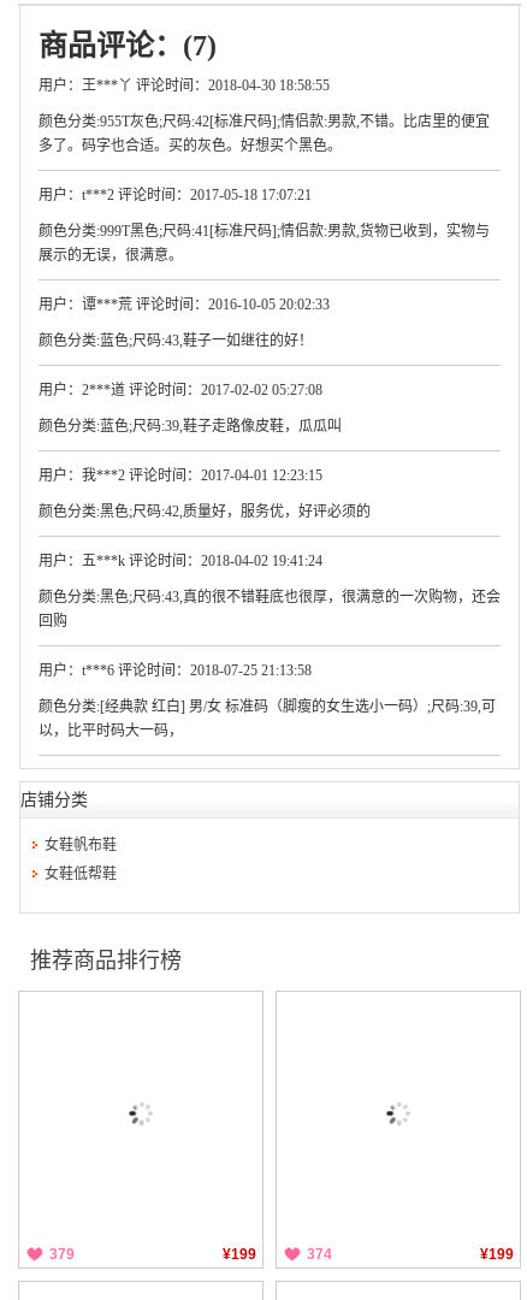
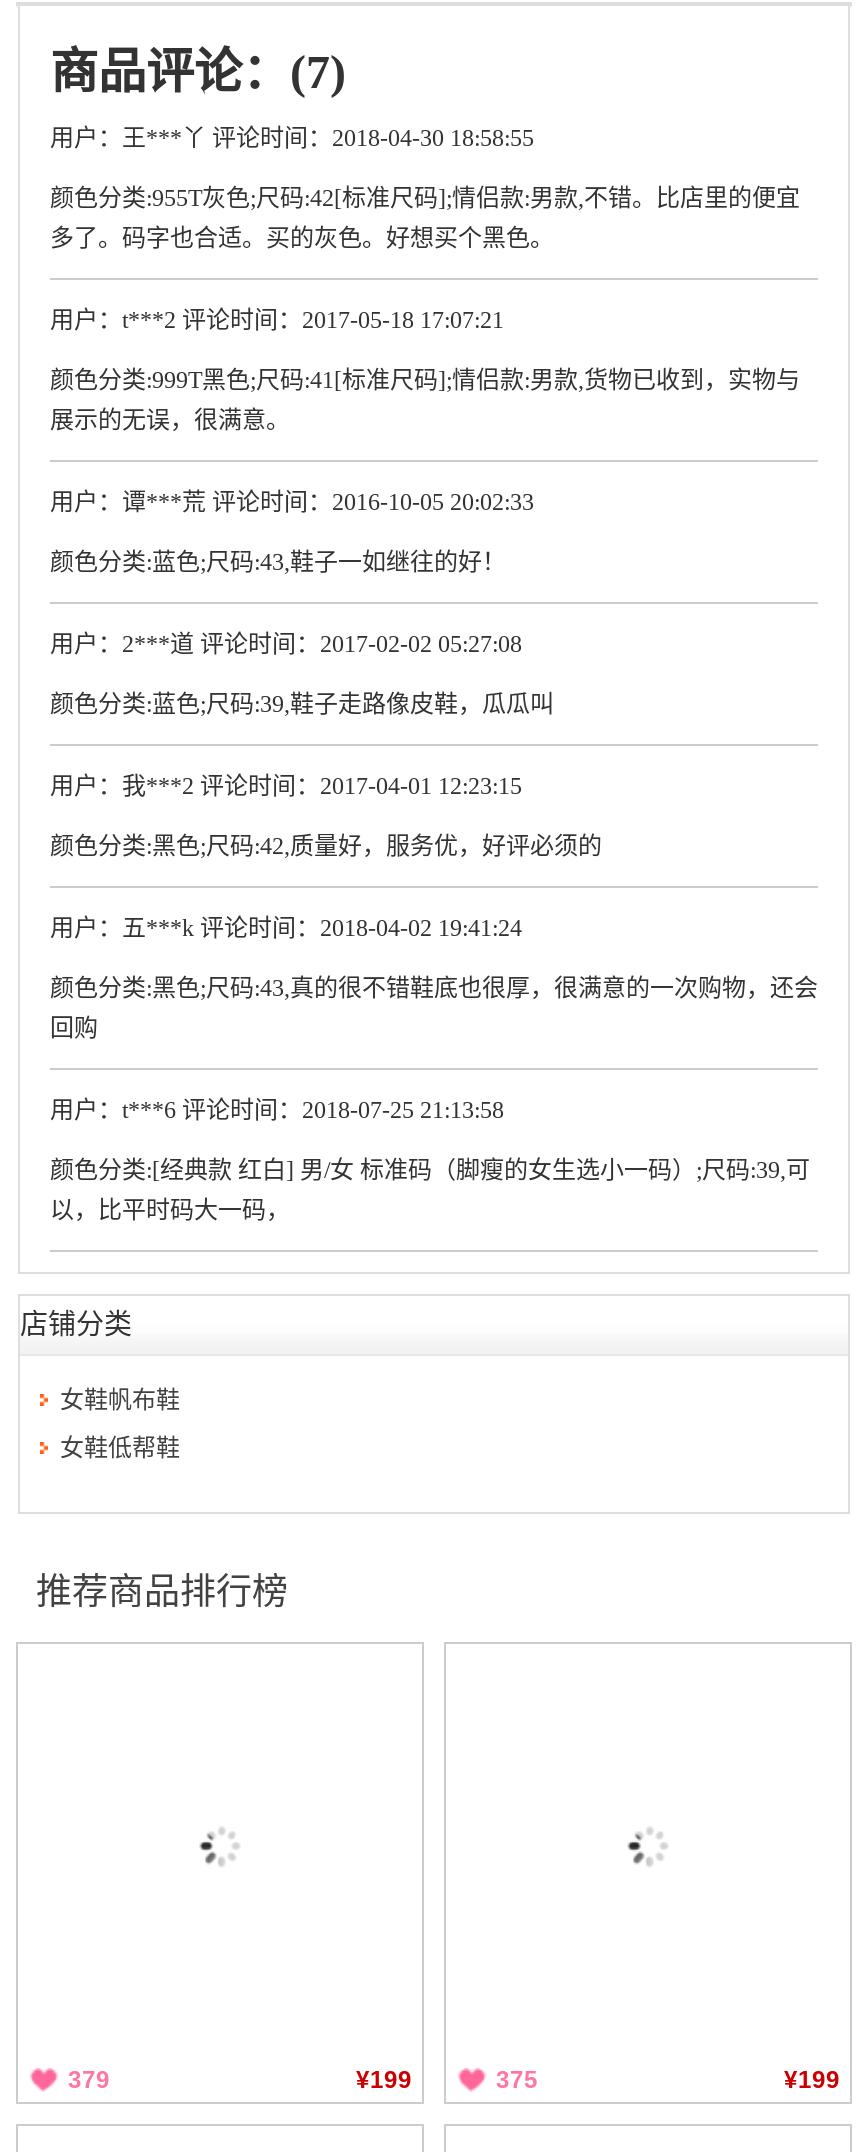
- 374
+ 375
